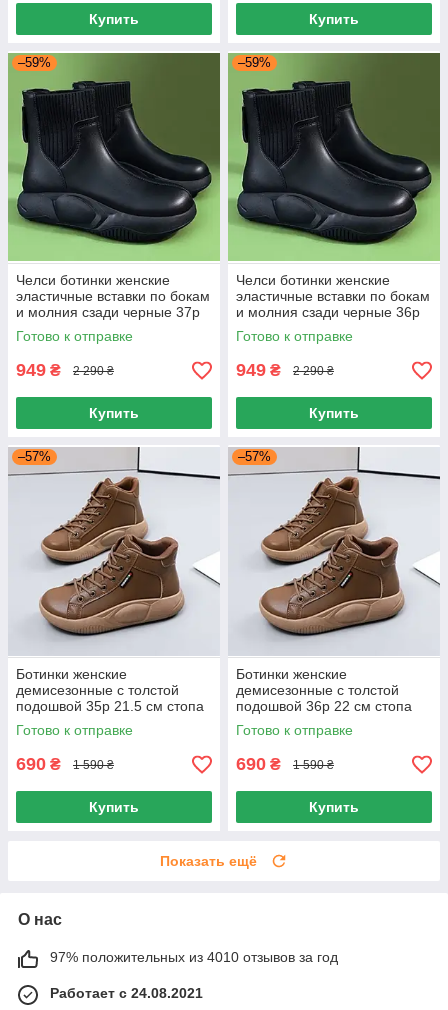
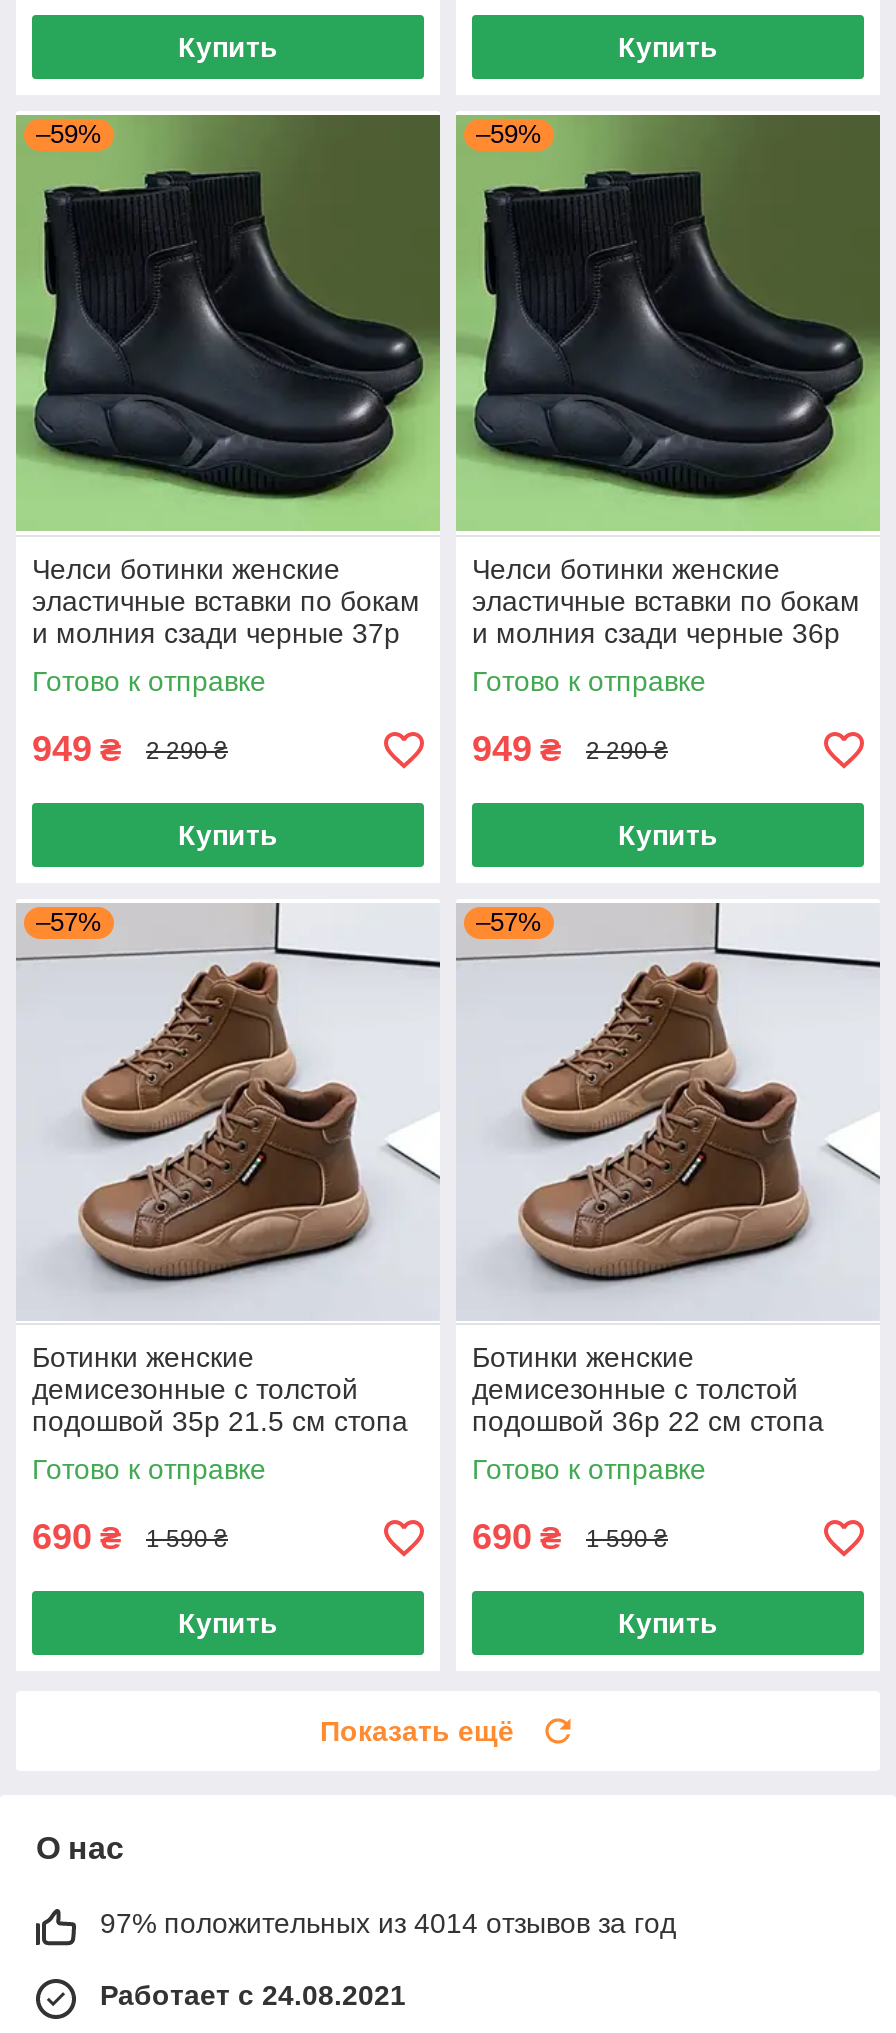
- 97% положительных из 4010 отзывов за год
+ 97% положительных из 4014 отзывов за год
